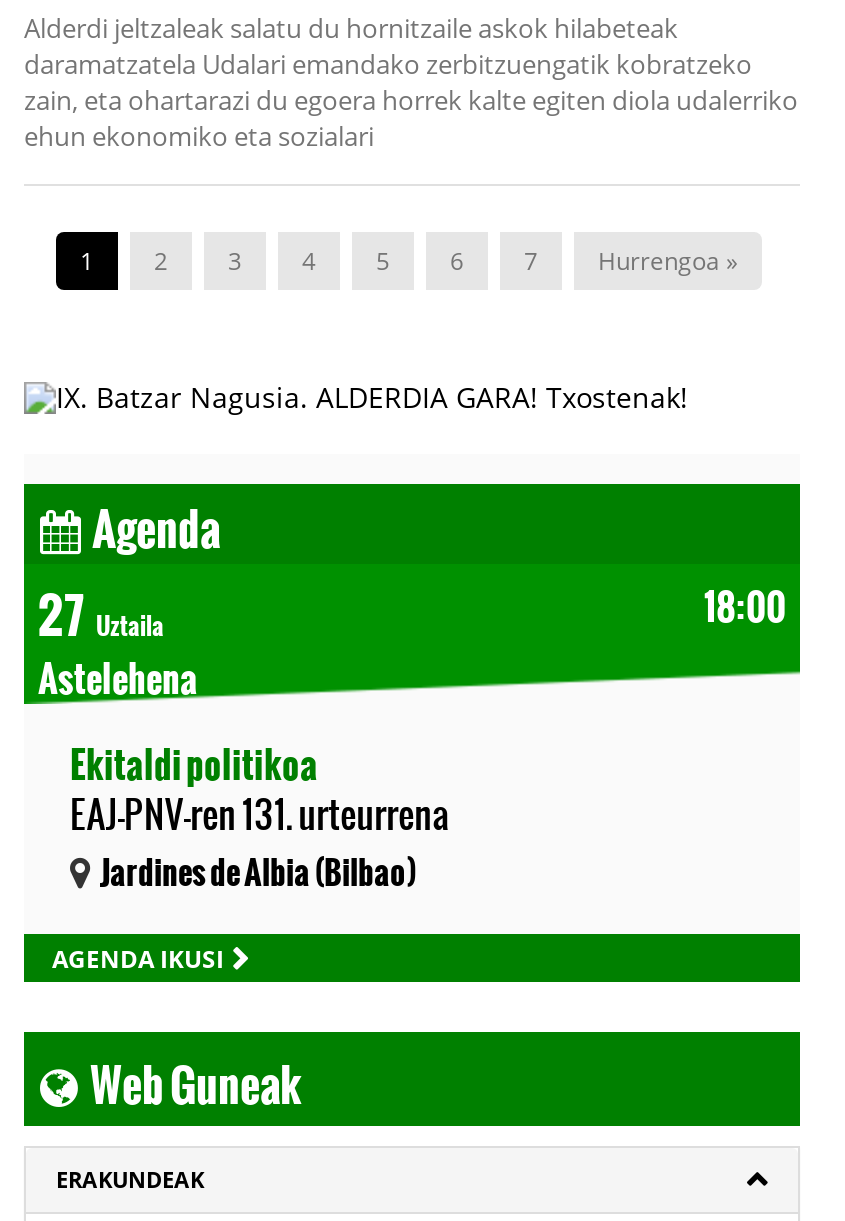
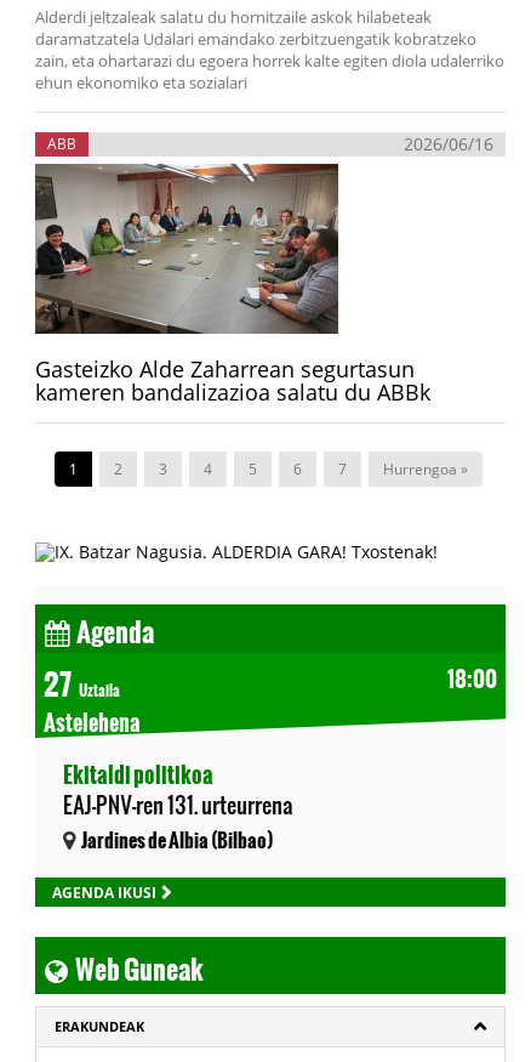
+ [image]
+ Gasteizko Alde Zaharrean segurtasun
+ kameren bandalizazioa salatu du ABBk

+ ABB
+ 2026/06/16
